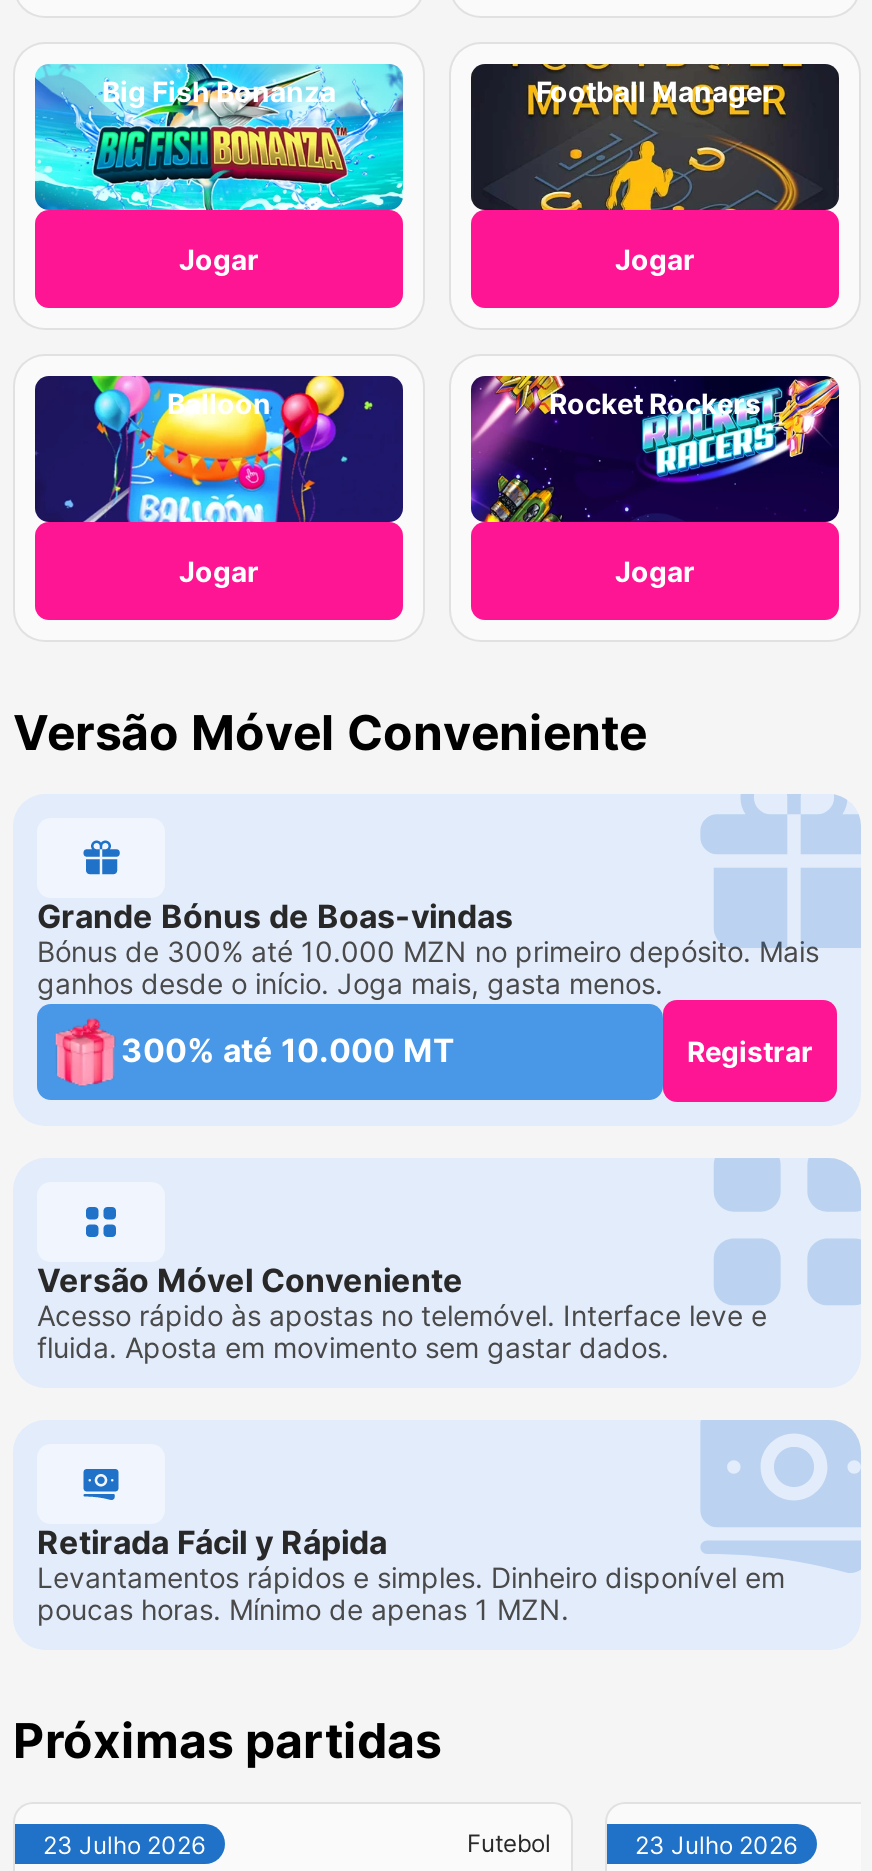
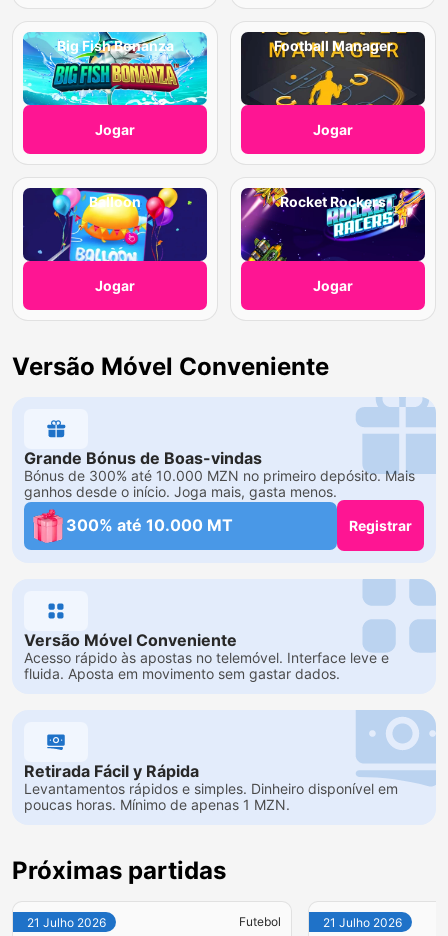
- 23 Julho 2026
+ 21 Julho 2026

- 23 Julho 2026
+ 21 Julho 2026
